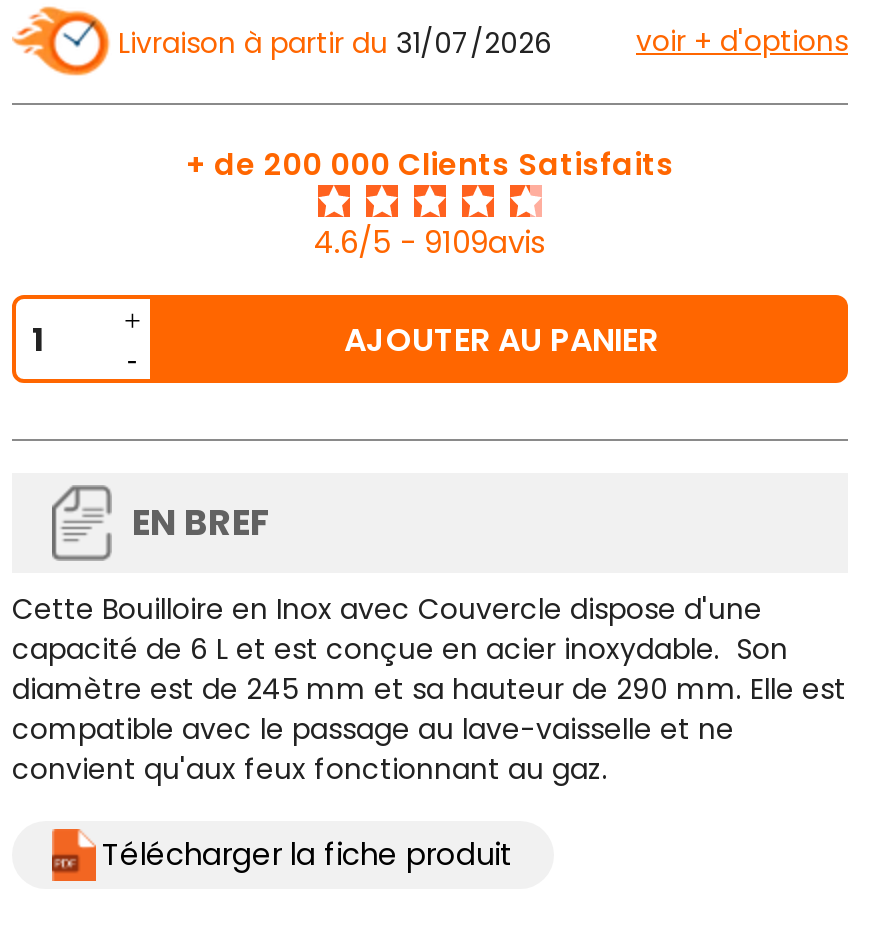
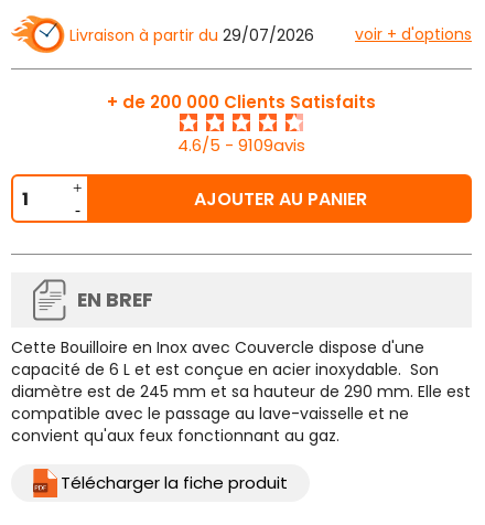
- Livraison à partir du 31/07/2026
+ Livraison à partir du 29/07/2026
